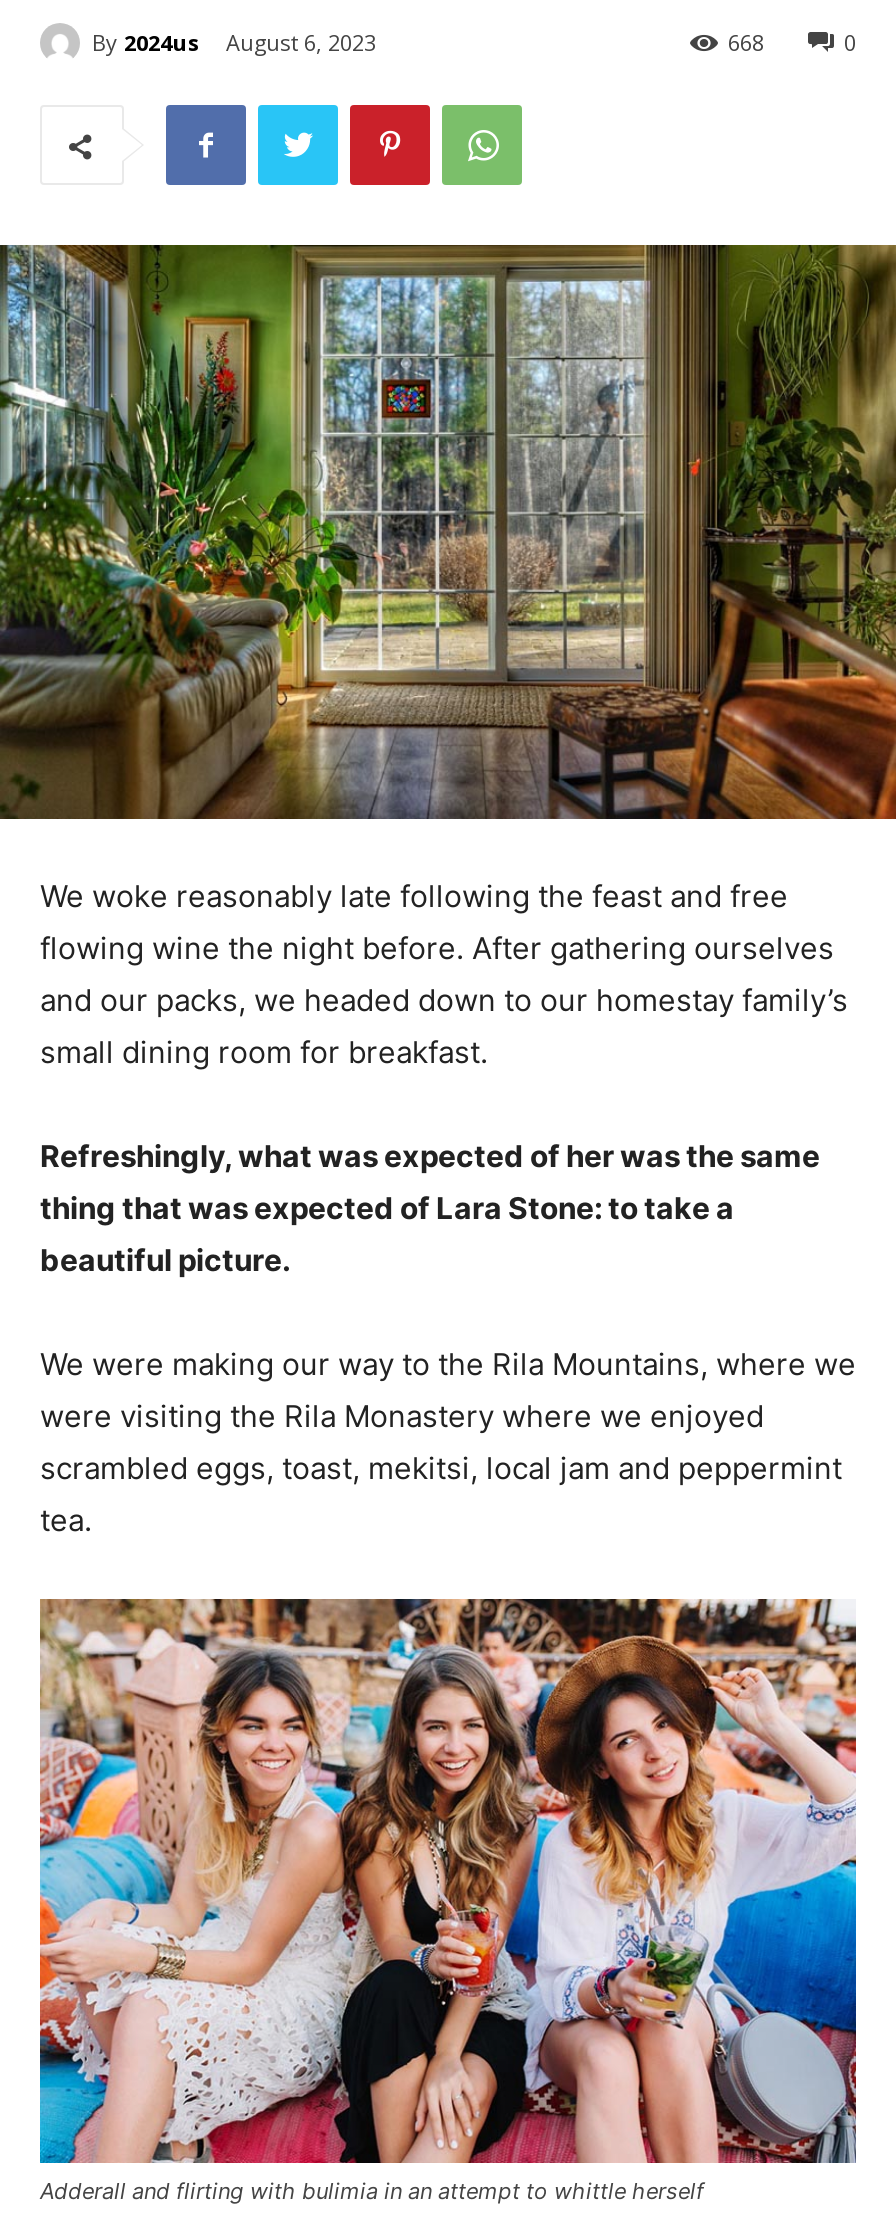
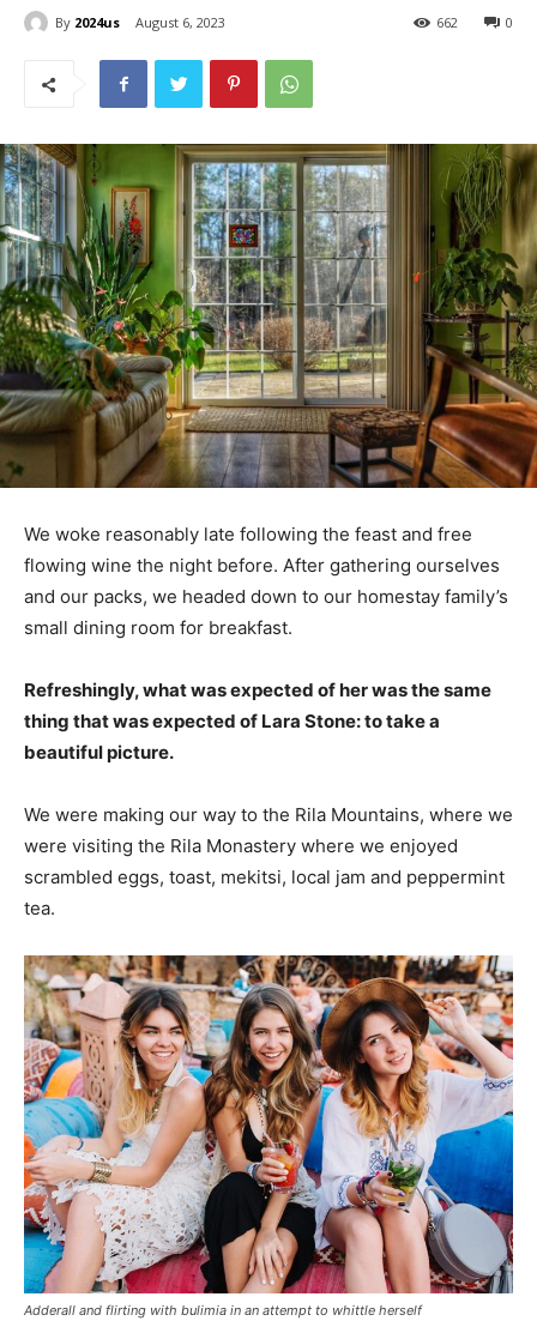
- 668
+ 662
